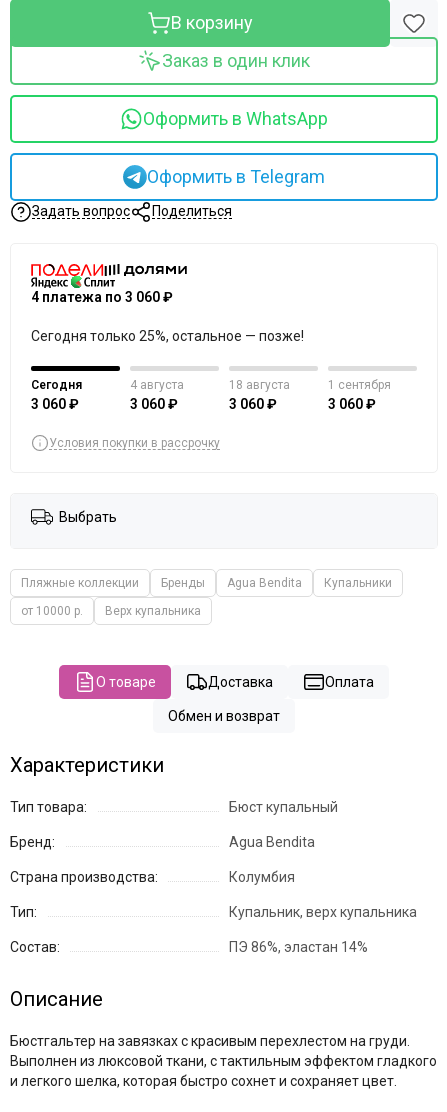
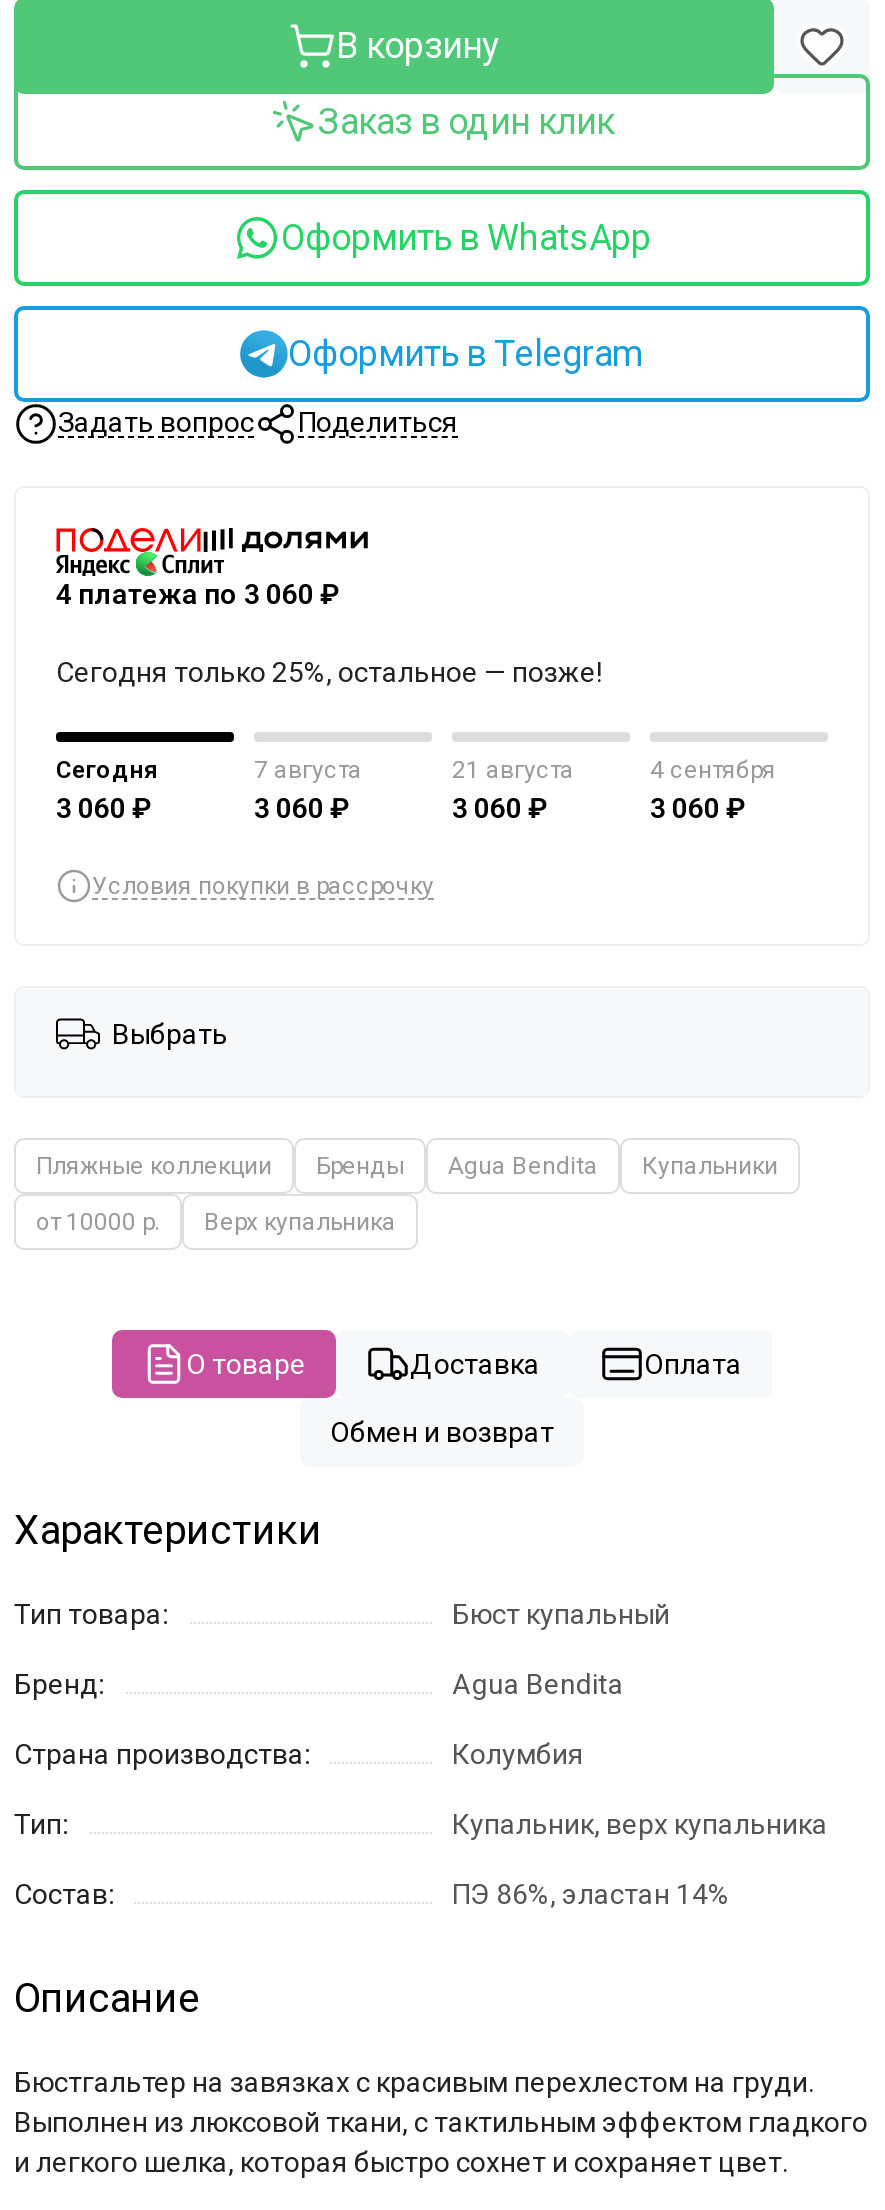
- 4 августа
+ 7 августа

- 18 августа
+ 21 августа

- 1 сентября
+ 4 сентября
